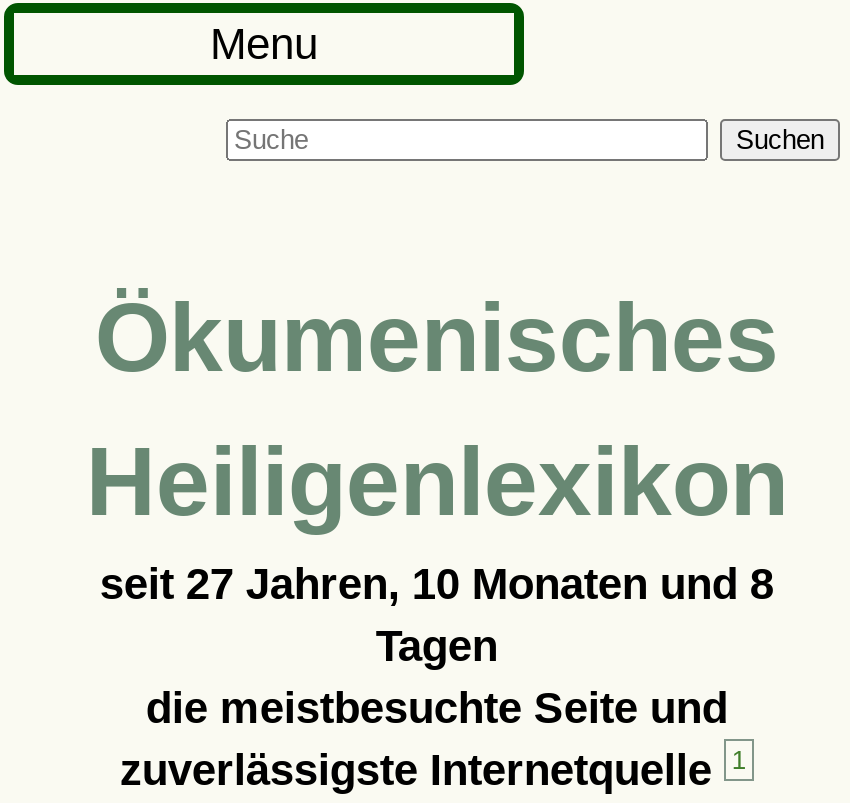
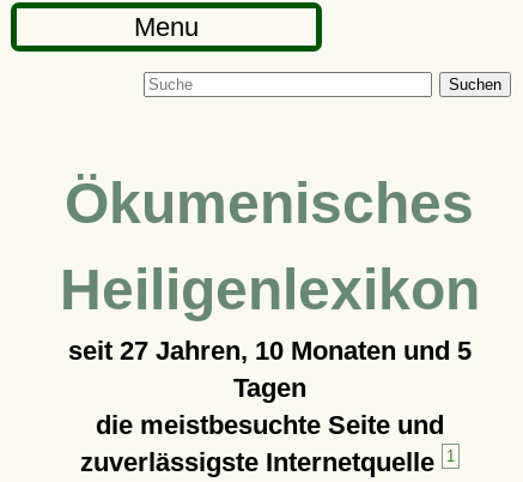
- seit 27 Jahren, 10 Monaten und 8
+ seit 27 Jahren, 10 Monaten und 5
